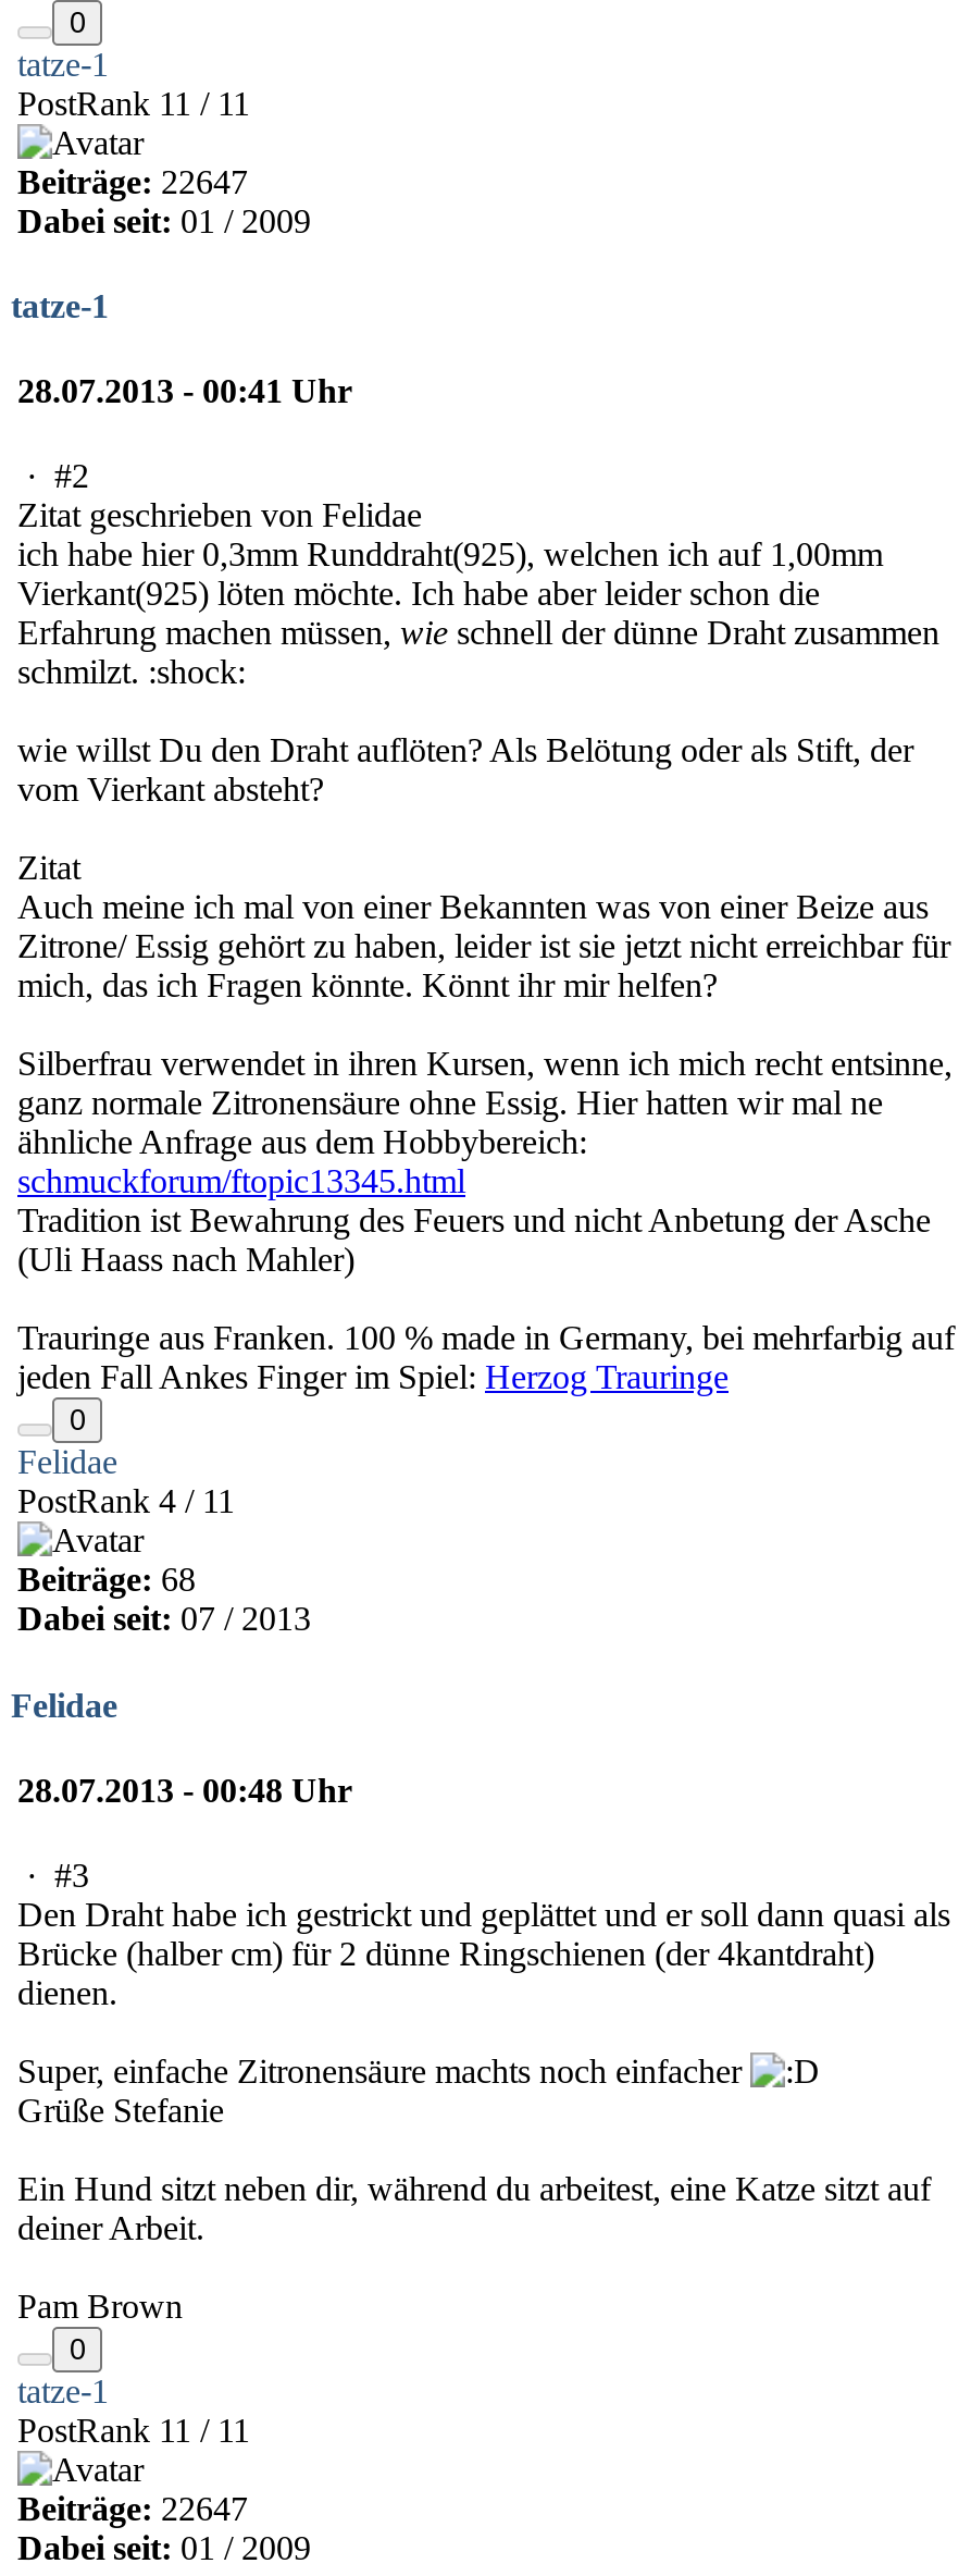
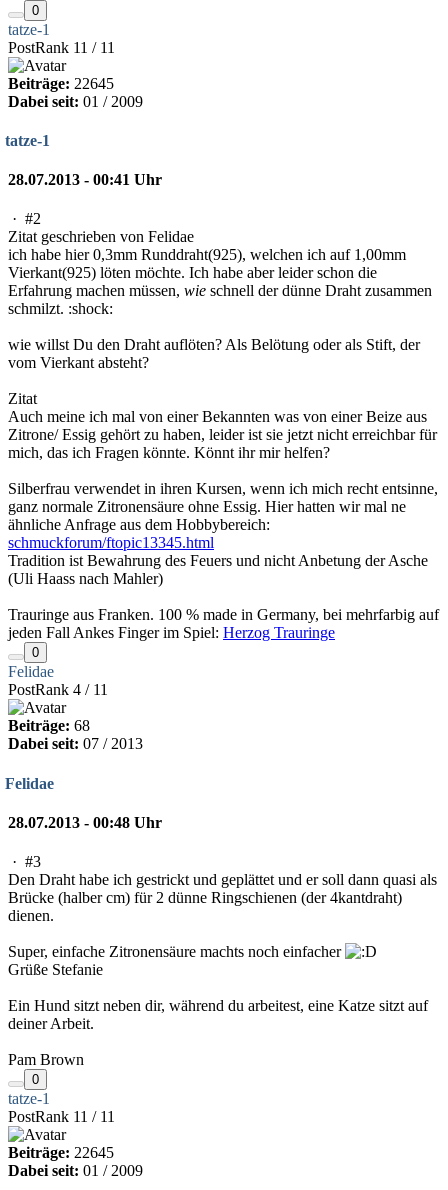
- Beiträge: 22647
+ Beiträge: 22645

- Beiträge: 22647
+ Beiträge: 22645
